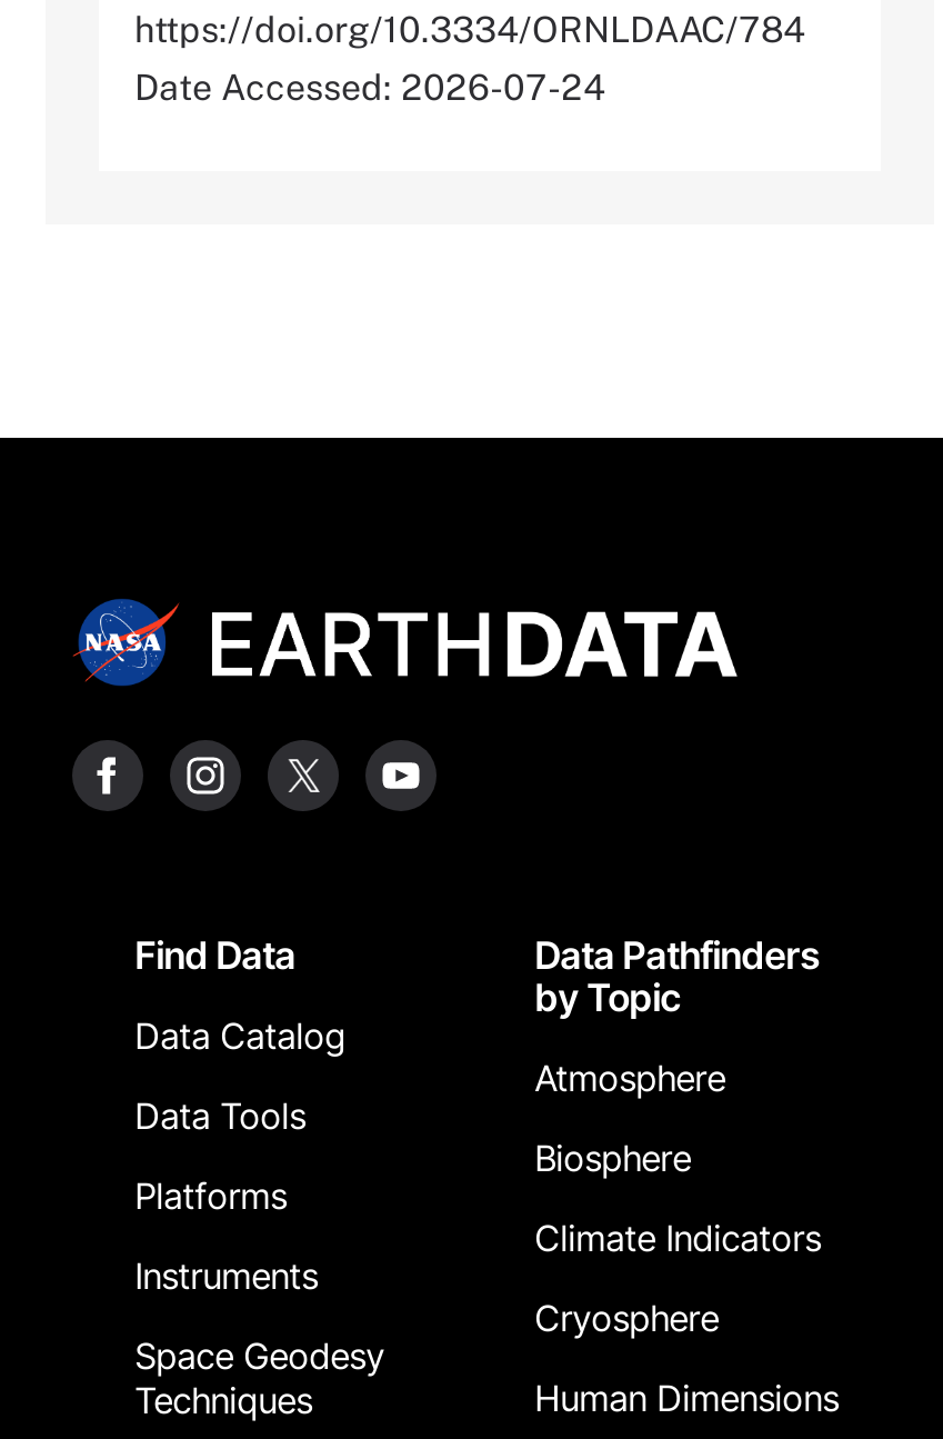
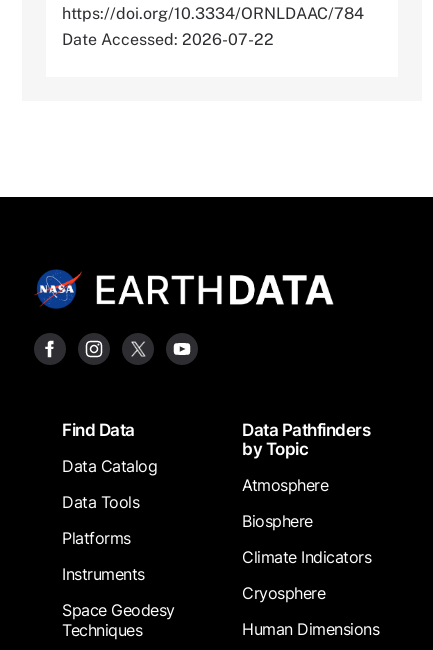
- Date Accessed: 2026-07-24
+ Date Accessed: 2026-07-22
